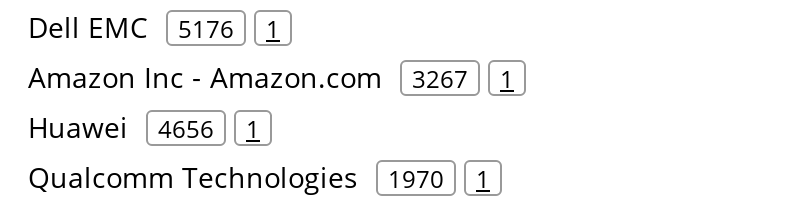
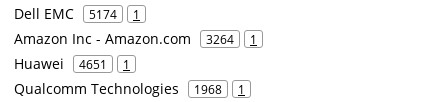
- Dell EMC 5176 1
+ Dell EMC 5174 1

- Amazon Inc - Amazon.com 3267 1
+ Amazon Inc - Amazon.com 3264 1

- Huawei 4656 1
+ Huawei 4651 1

- Qualcomm Technologies 1970 1
+ Qualcomm Technologies 1968 1
